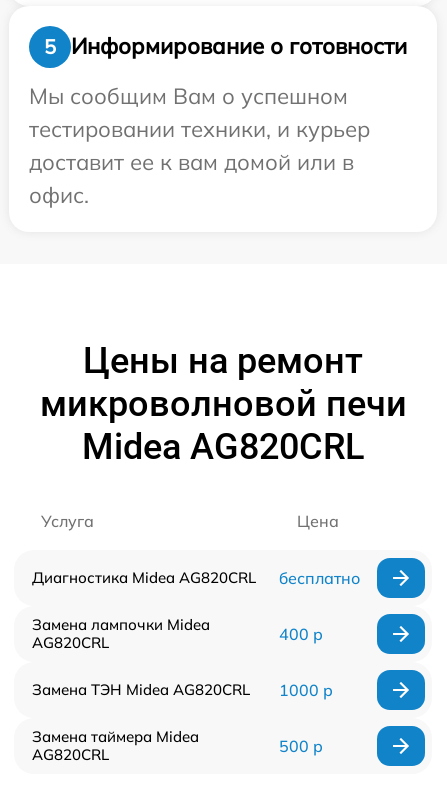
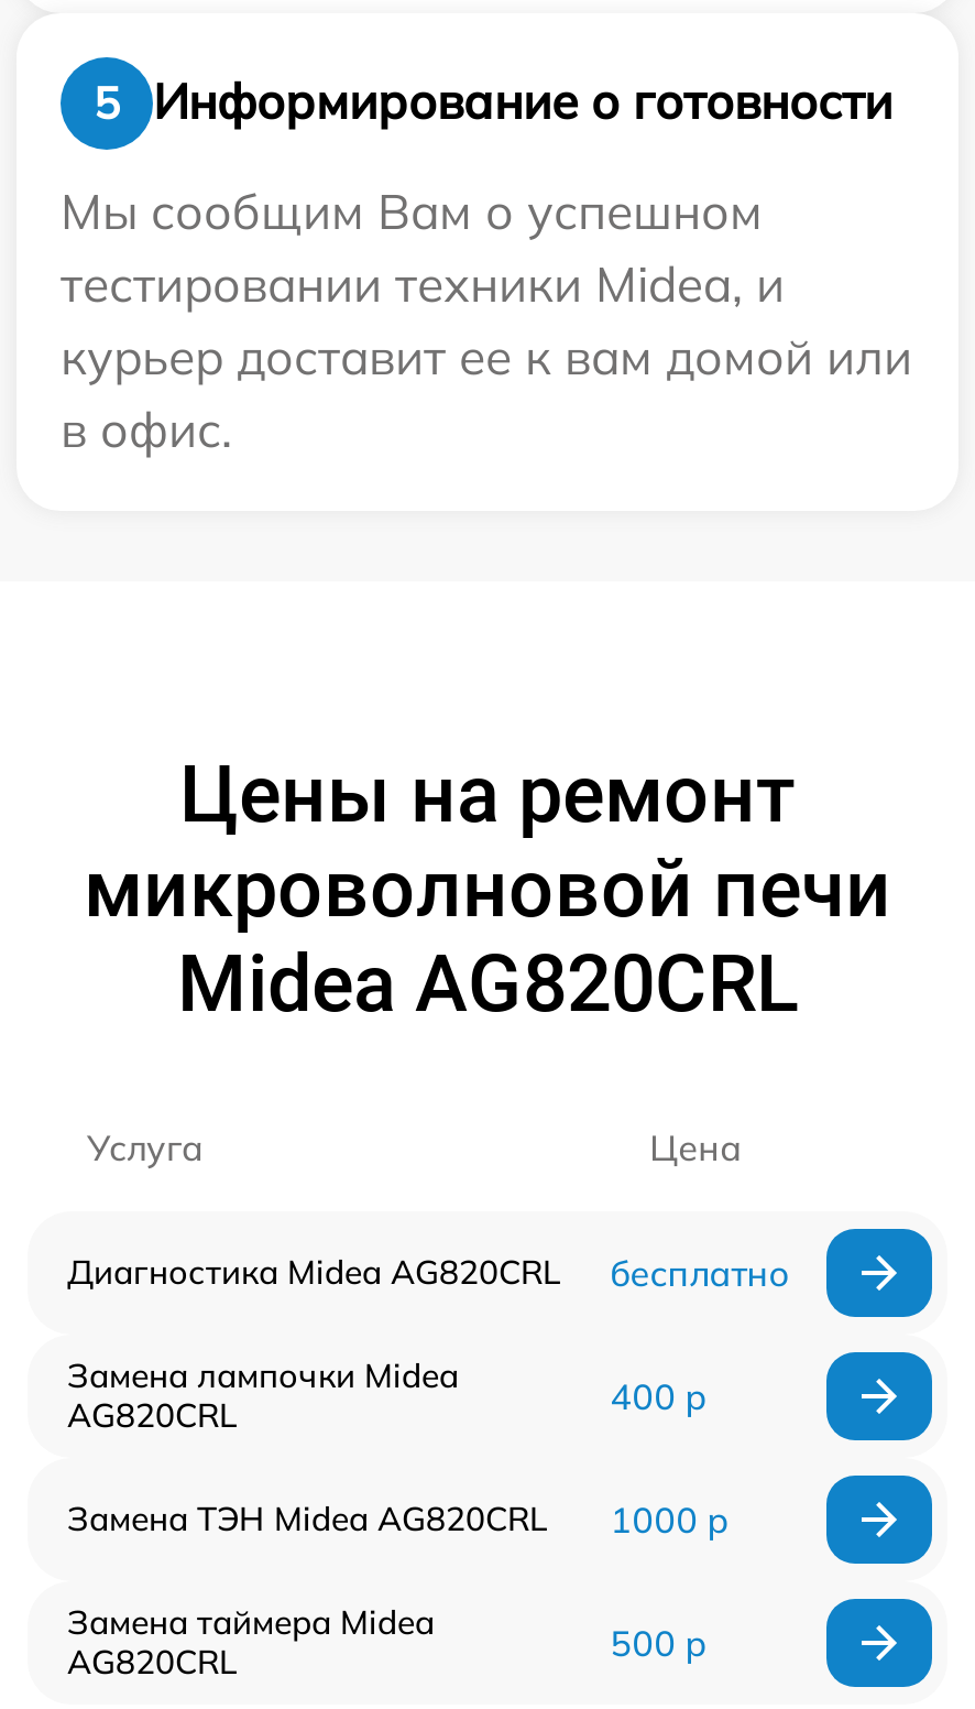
- тестировании техники, и курьер
- доставит ее к вам домой или в
- офис.
+ тестировании техники Midea, и
+ курьер доставит ее к вам домой или
+ в офис.
